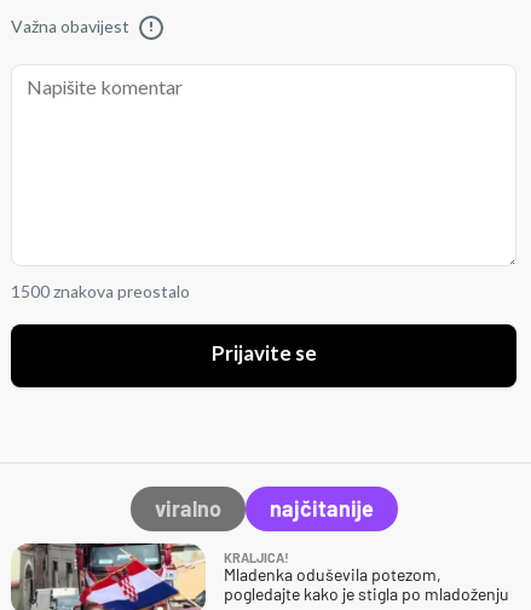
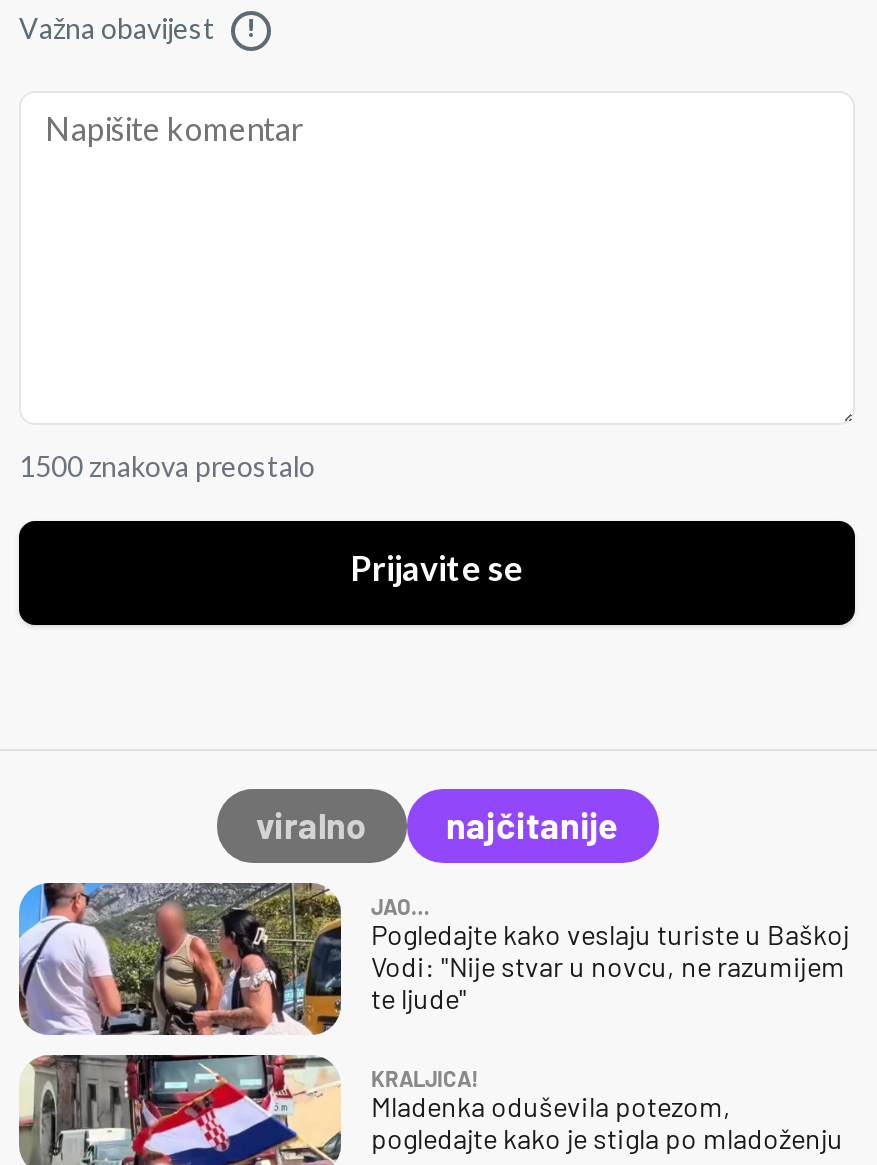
+ [image]
+ JAO…
+ Pogledajte kako veslaju turiste u Baškoj
+ Vodi: "Nije stvar u novcu, ne razumijem
+ te ljude"
